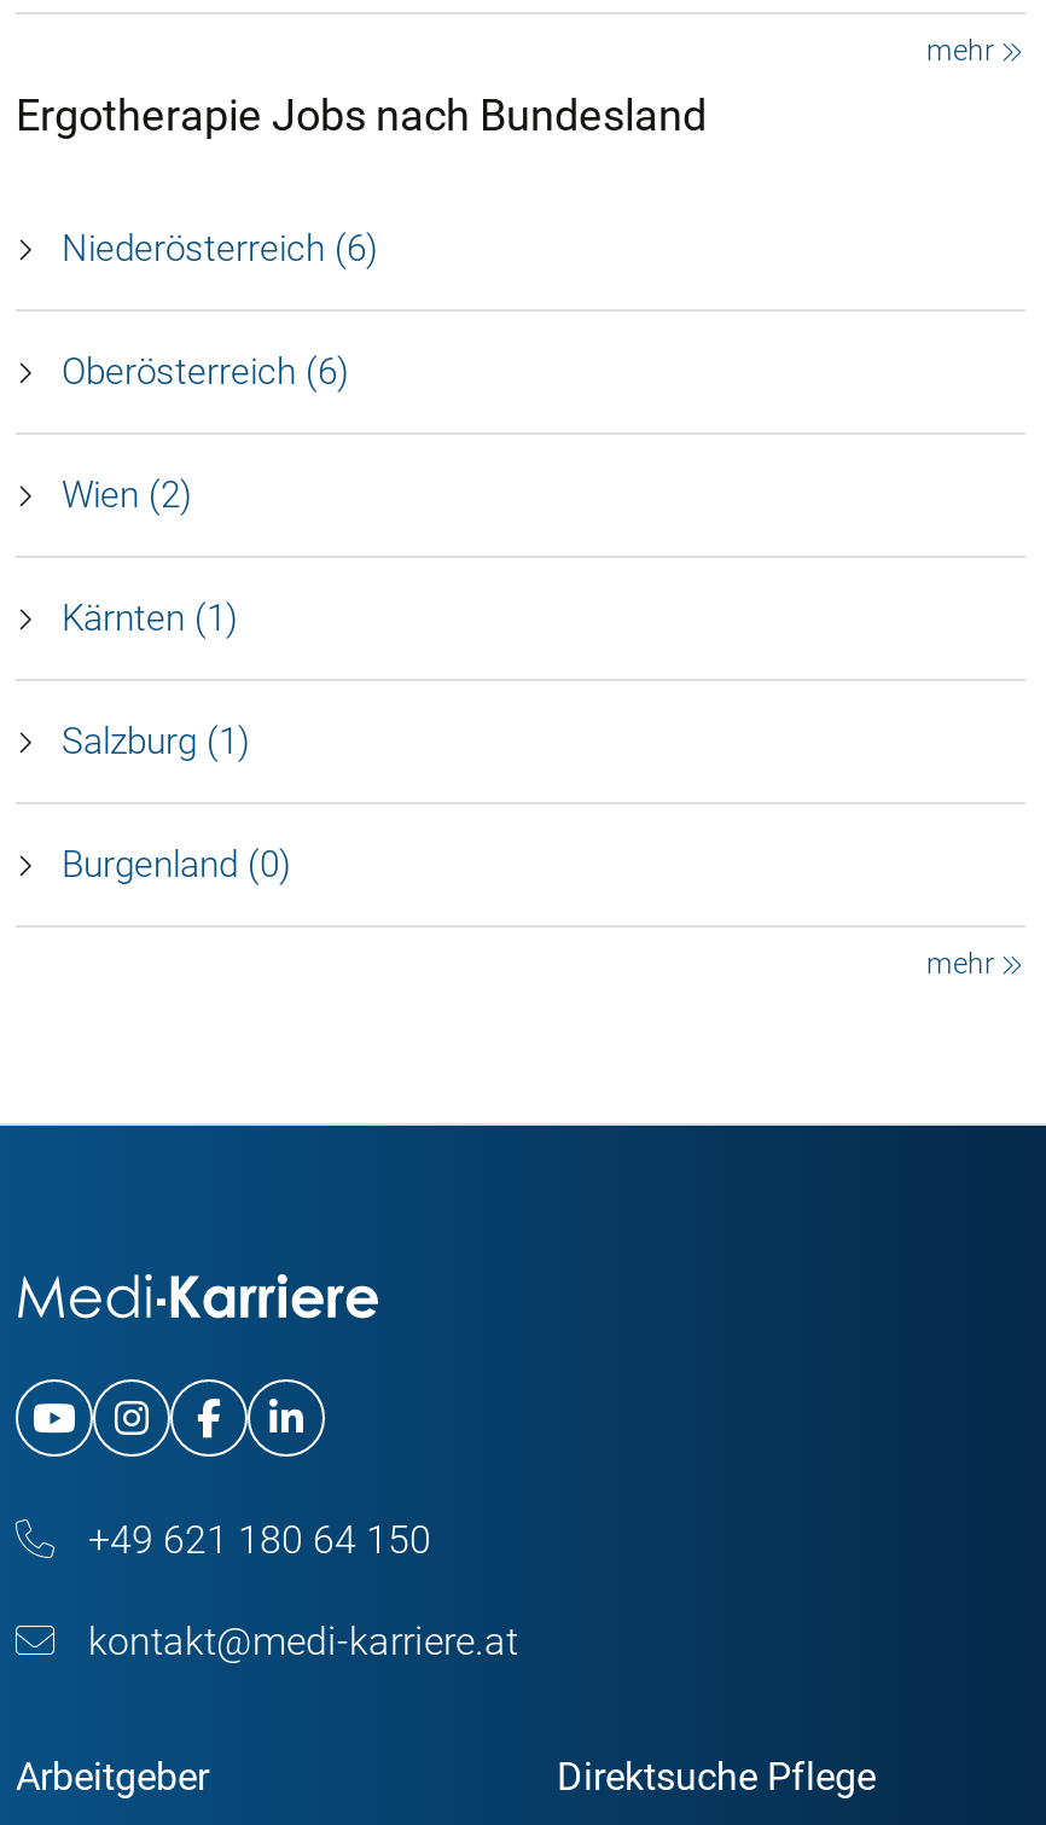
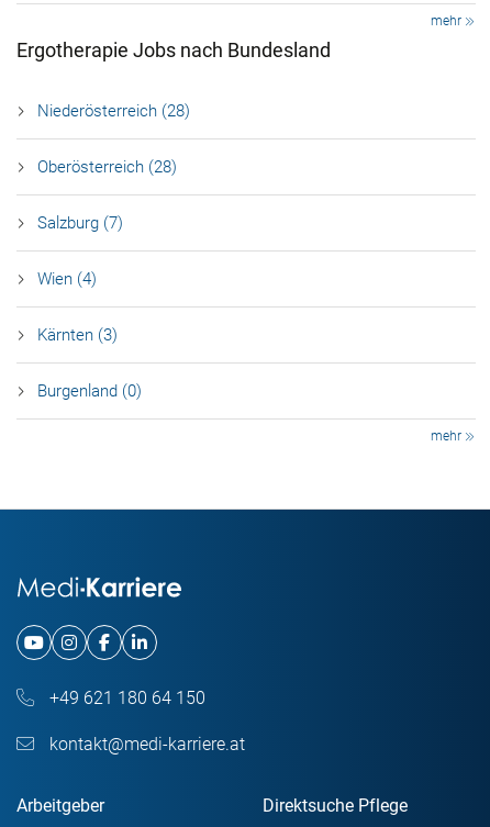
- Niederösterreich (6)
+ Niederösterreich (28)

- Oberösterreich (6)
+ Oberösterreich (28)

- Wien (2)
+ Salzburg (7)

- Kärnten (1)
+ Wien (4)

- Salzburg (1)
+ Kärnten (3)
